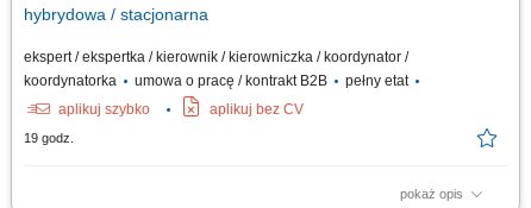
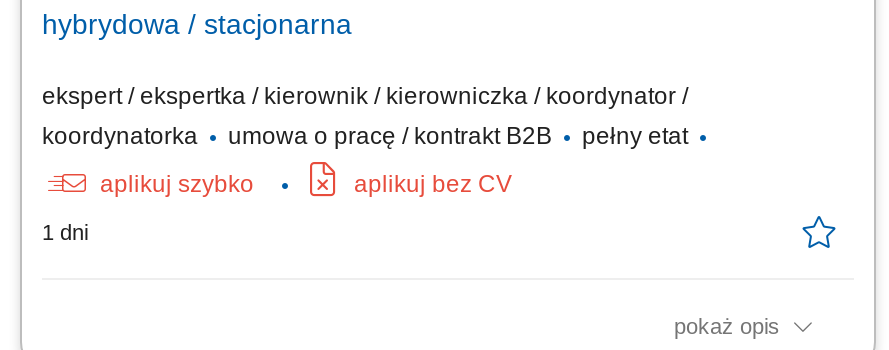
- 19 godz.
+ 1 dni
